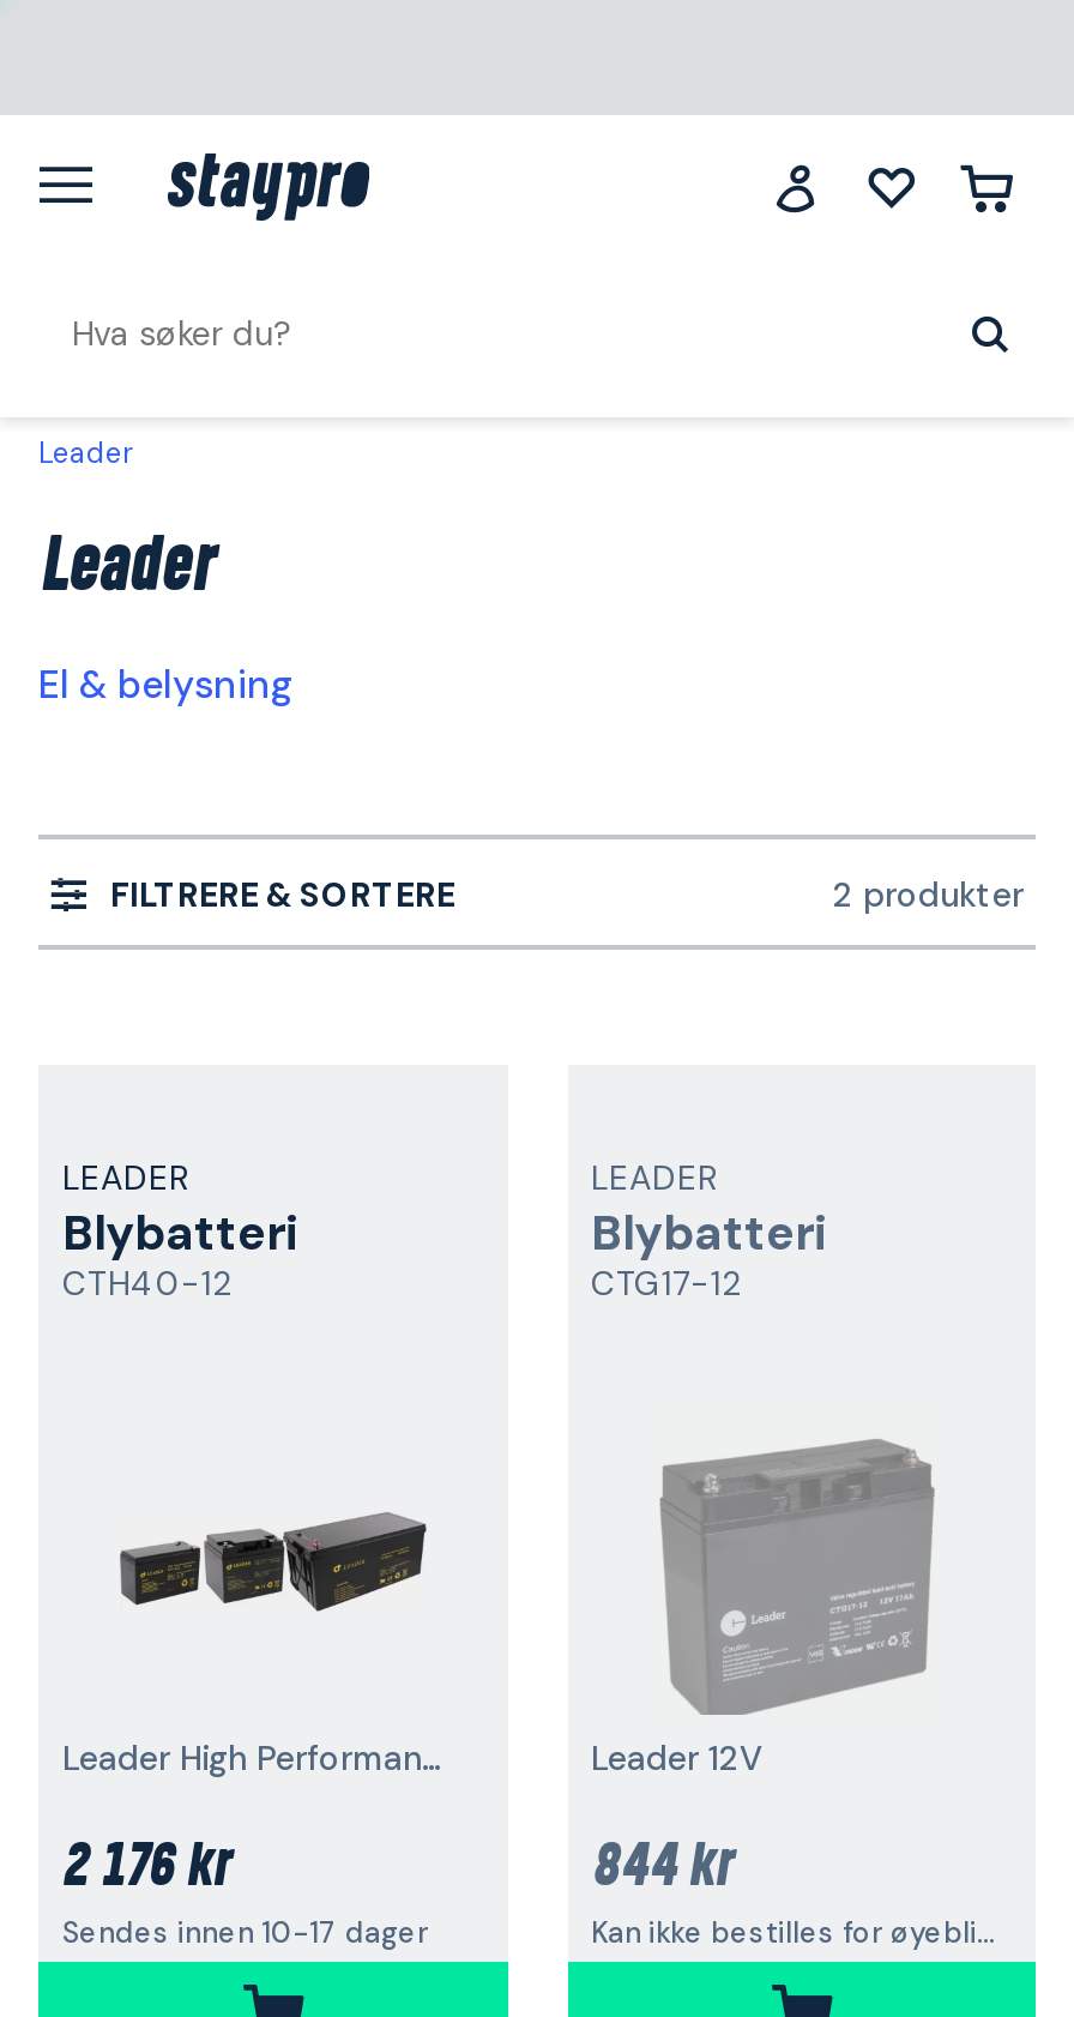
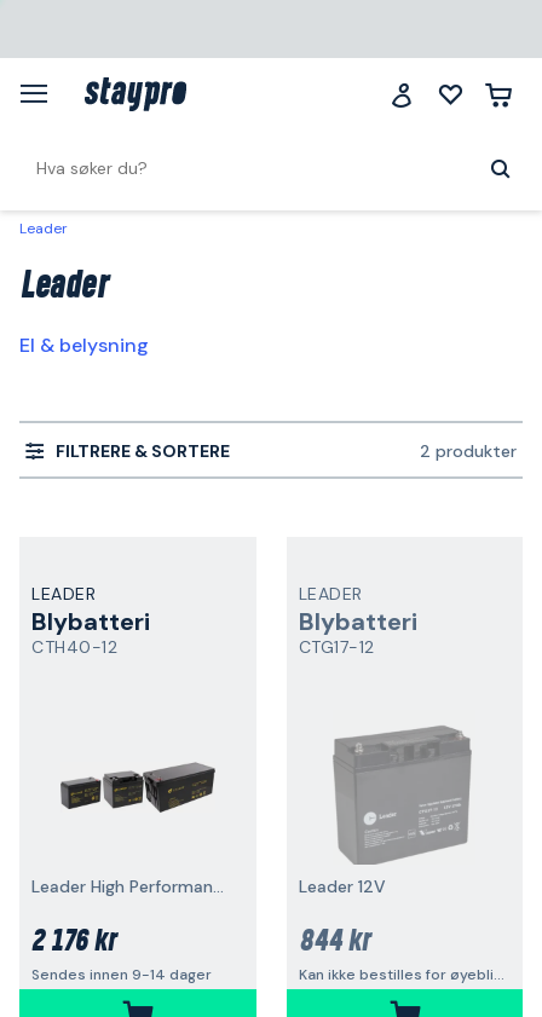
- Sendes innen 10-17 dager
+ Sendes innen 9-14 dager
